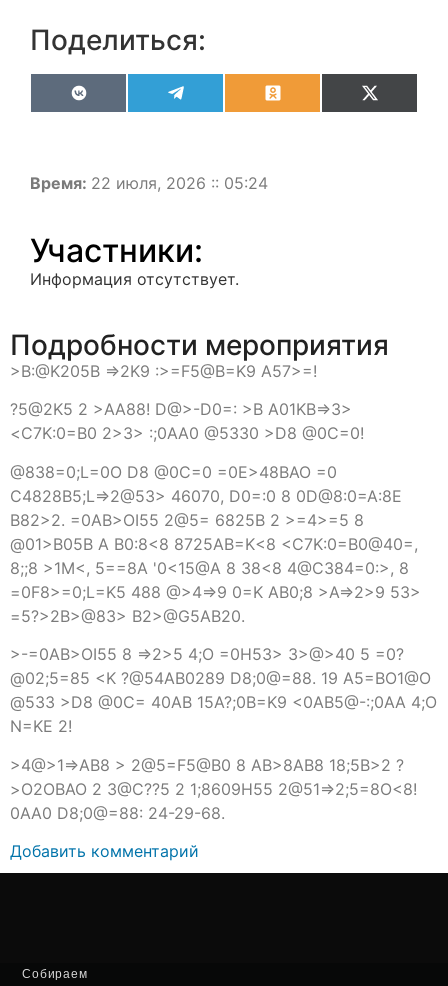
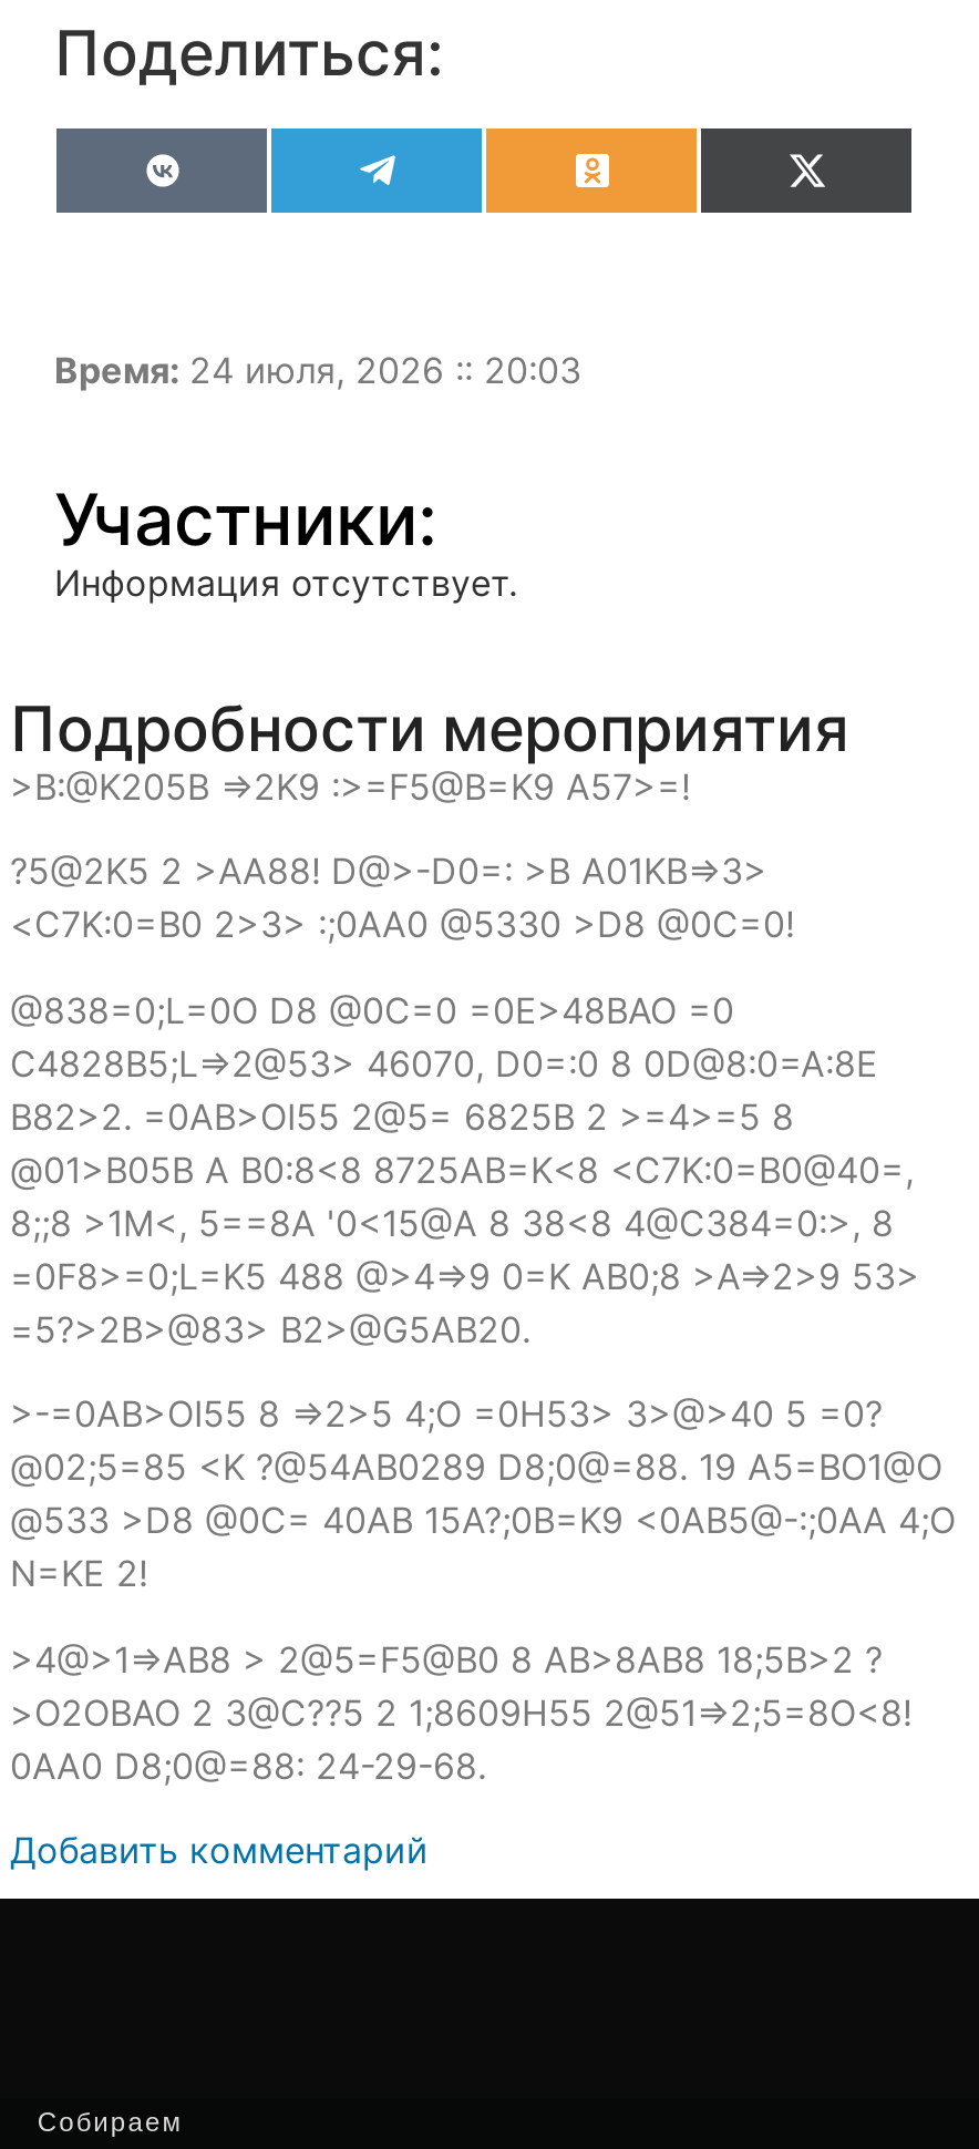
- Время: 22 июля, 2026 :: 05:24
+ Время: 24 июля, 2026 :: 20:03
